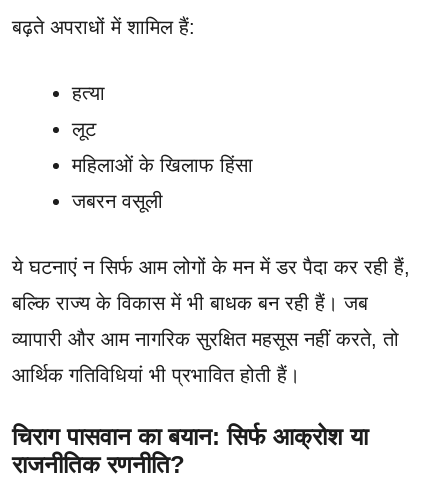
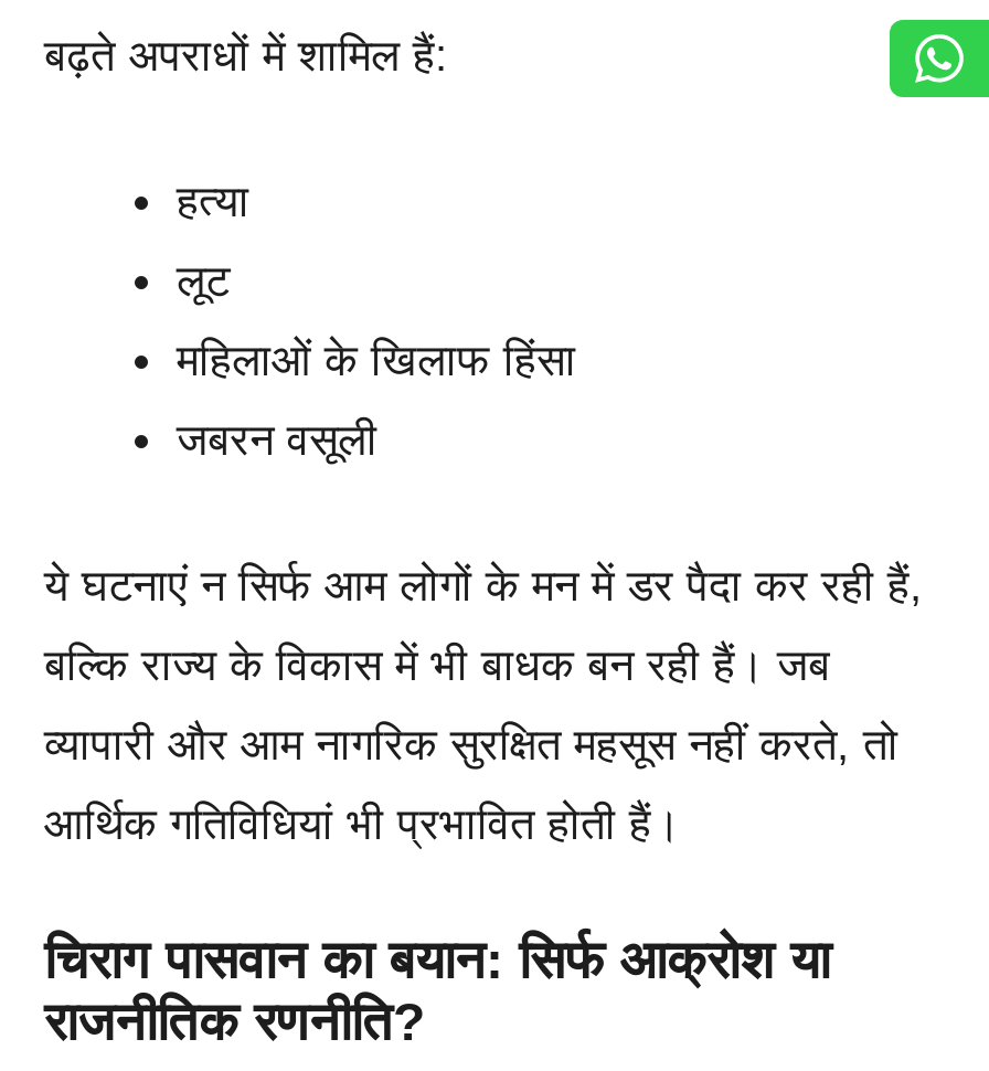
+ [image]
